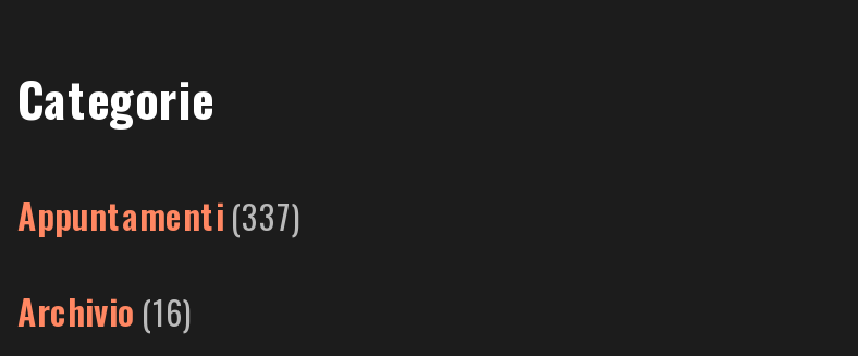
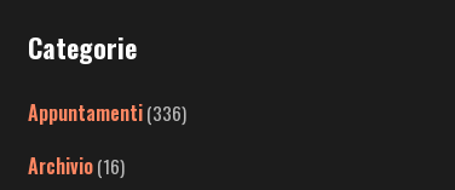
- Appuntamenti (337)
+ Appuntamenti (336)
